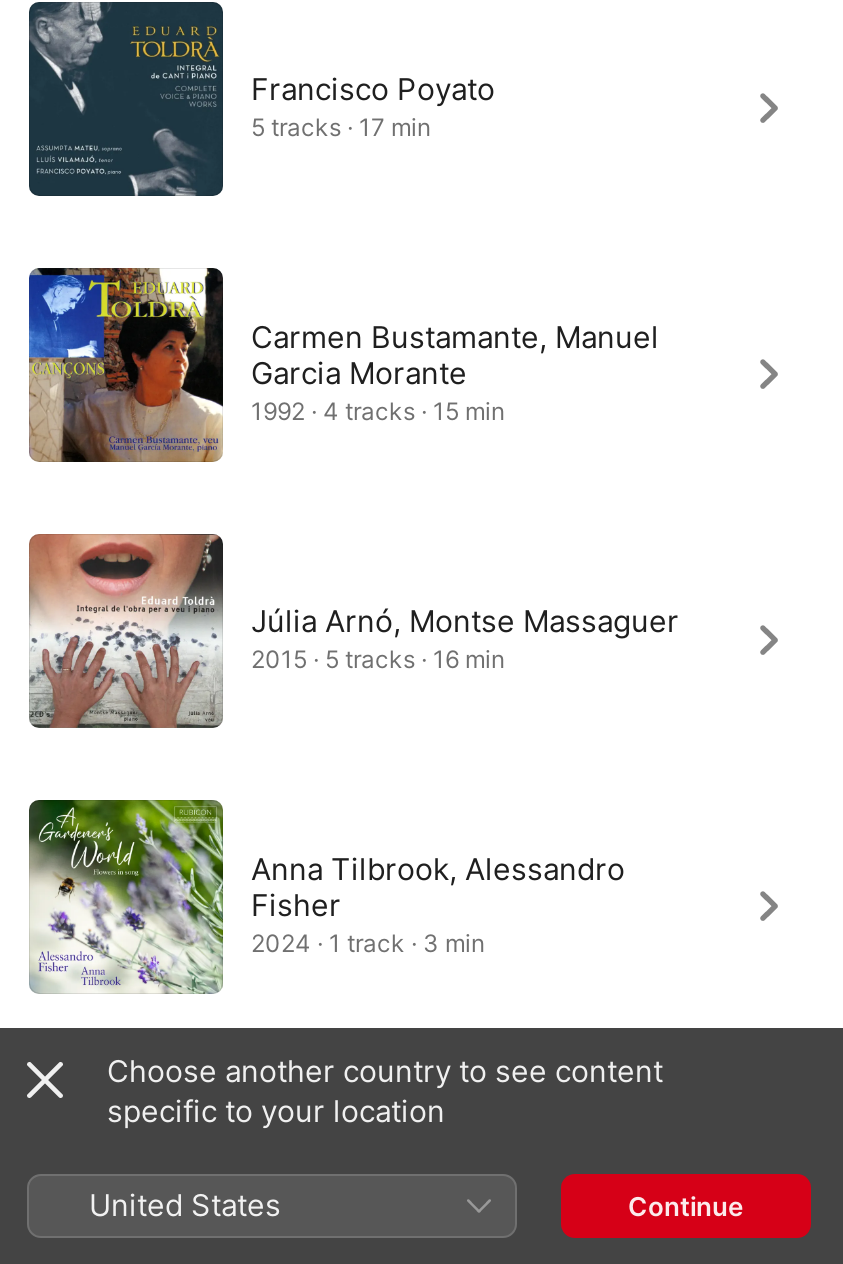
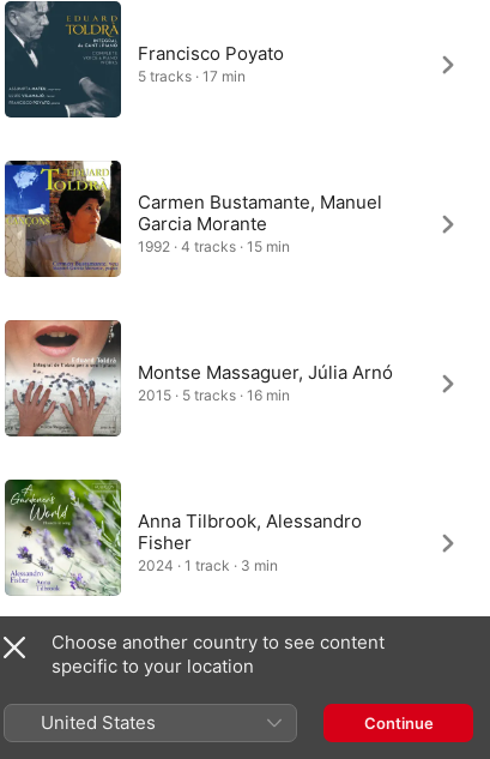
- Júlia Arnó, Montse Massaguer
+ Montse Massaguer, Júlia Arnó
